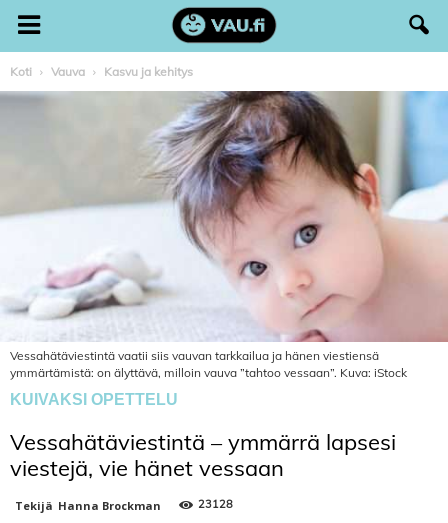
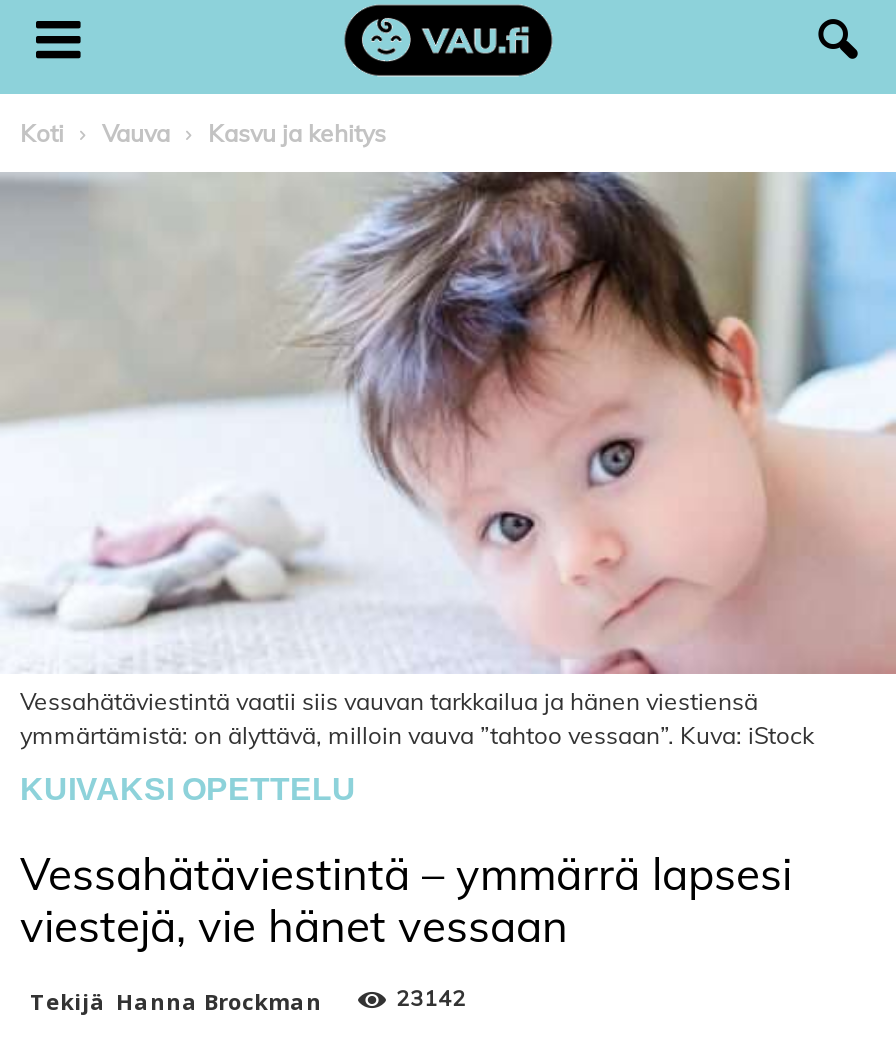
- 23128
+ 23142
